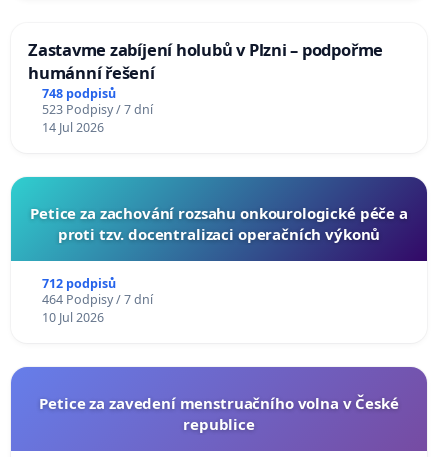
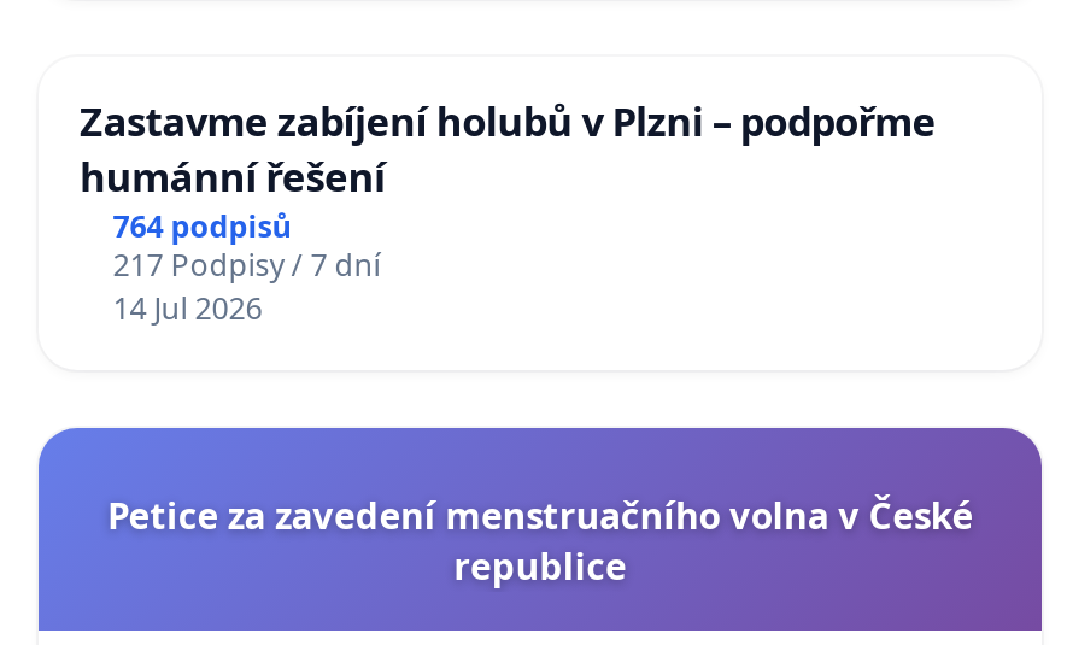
- 748 podpisů
+ 764 podpisů

- 523 Podpisy / 7 dní
+ 217 Podpisy / 7 dní

- [image]
- Petice za zachování rozsahu onkourologické péče a
- proti tzv. docentralizaci operačních výkonů
- 712 podpisů
- 464 Podpisy / 7 dní
- 10 Jul 2026
